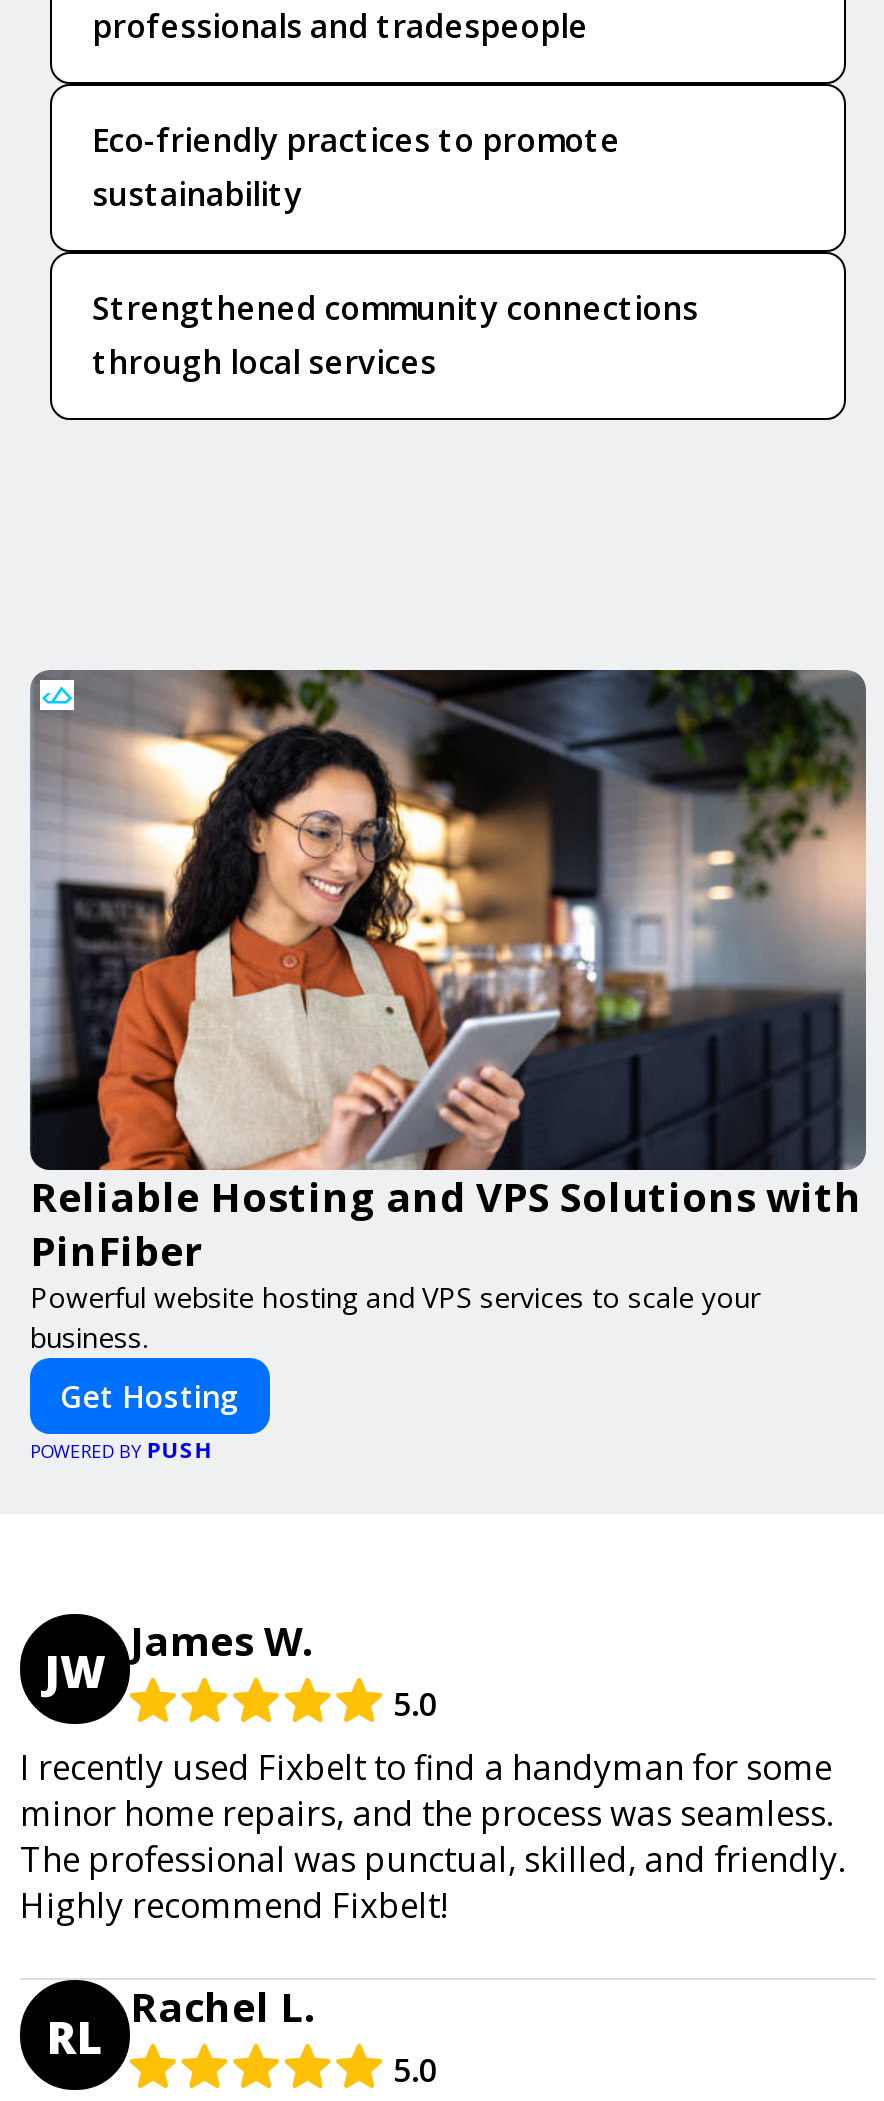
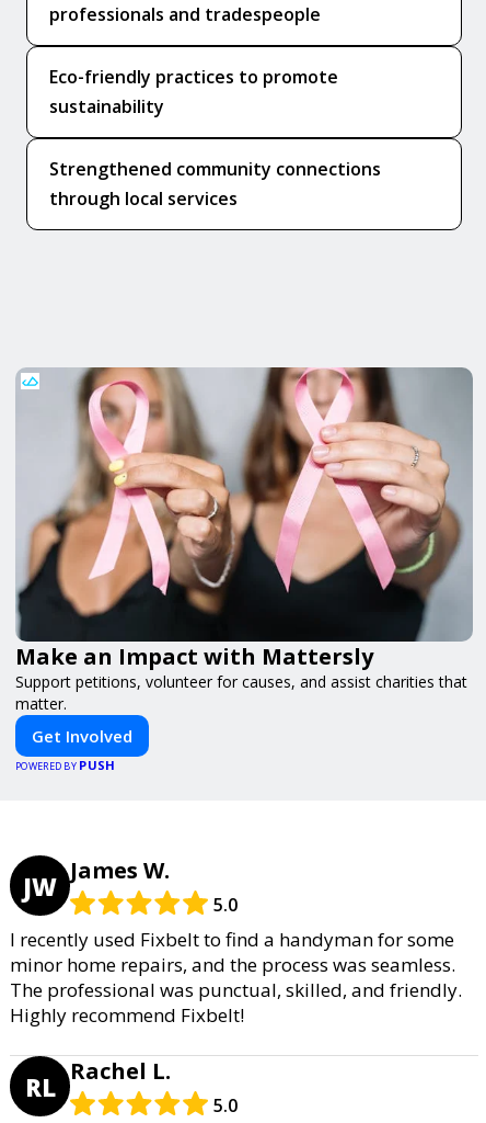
- [image]
- Reliable Hosting and VPS Solutions with
- PinFiber
- Powerful website hosting and VPS services to scale your
- business.
+ [image]
+ Make an Impact with Mattersly
+ Support petitions, volunteer for causes, and assist charities that
+ matter.

- Get Hosting
+ Get Involved
